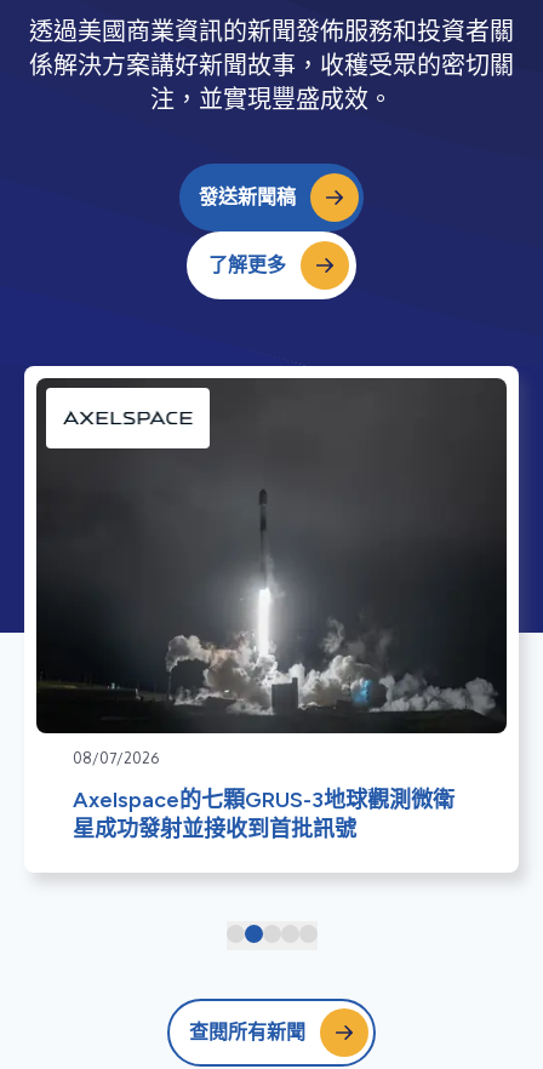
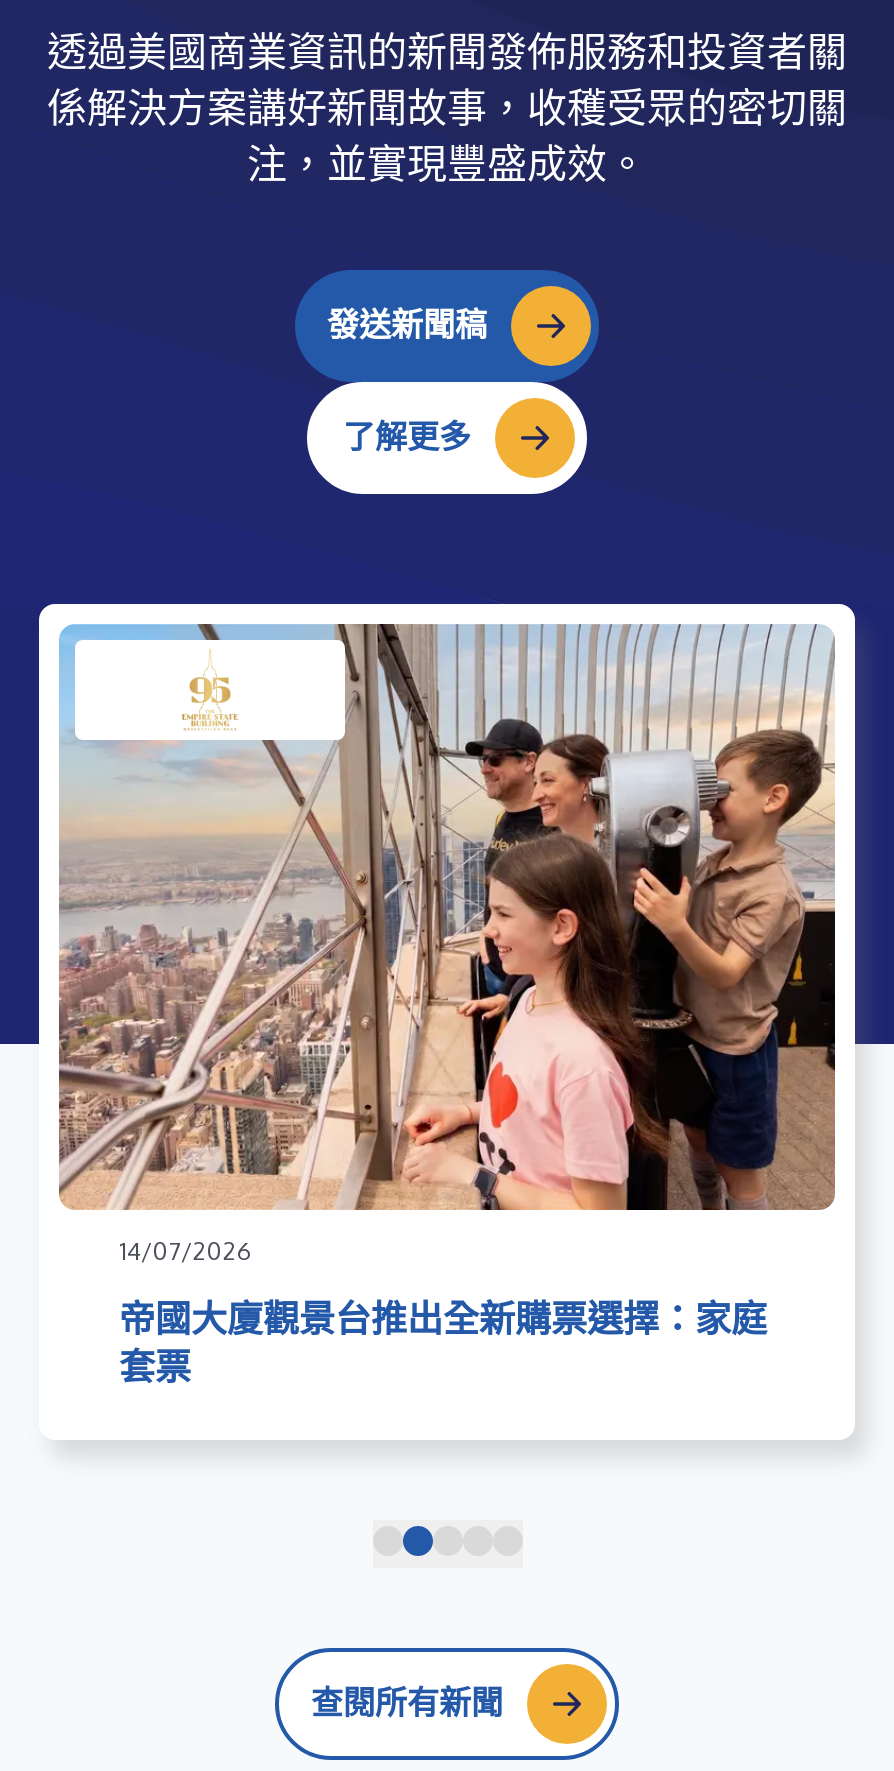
- [image]
- 08/07/2026
+ [image]
+ 14/07/2026

- Axelspace的七顆GRUS-3地球觀測微衛
- 星成功發射並接收到首批訊號
+ 帝國大廈觀景台推出全新購票選擇：家庭
+ 套票
